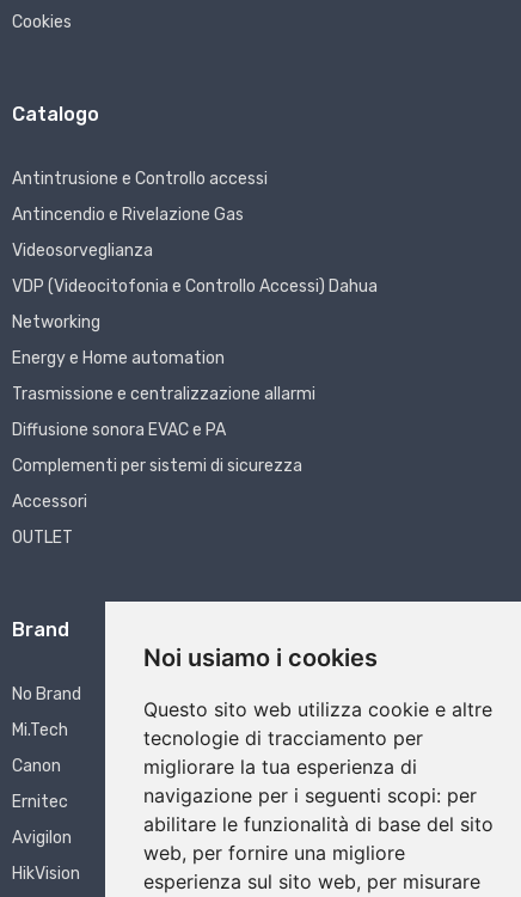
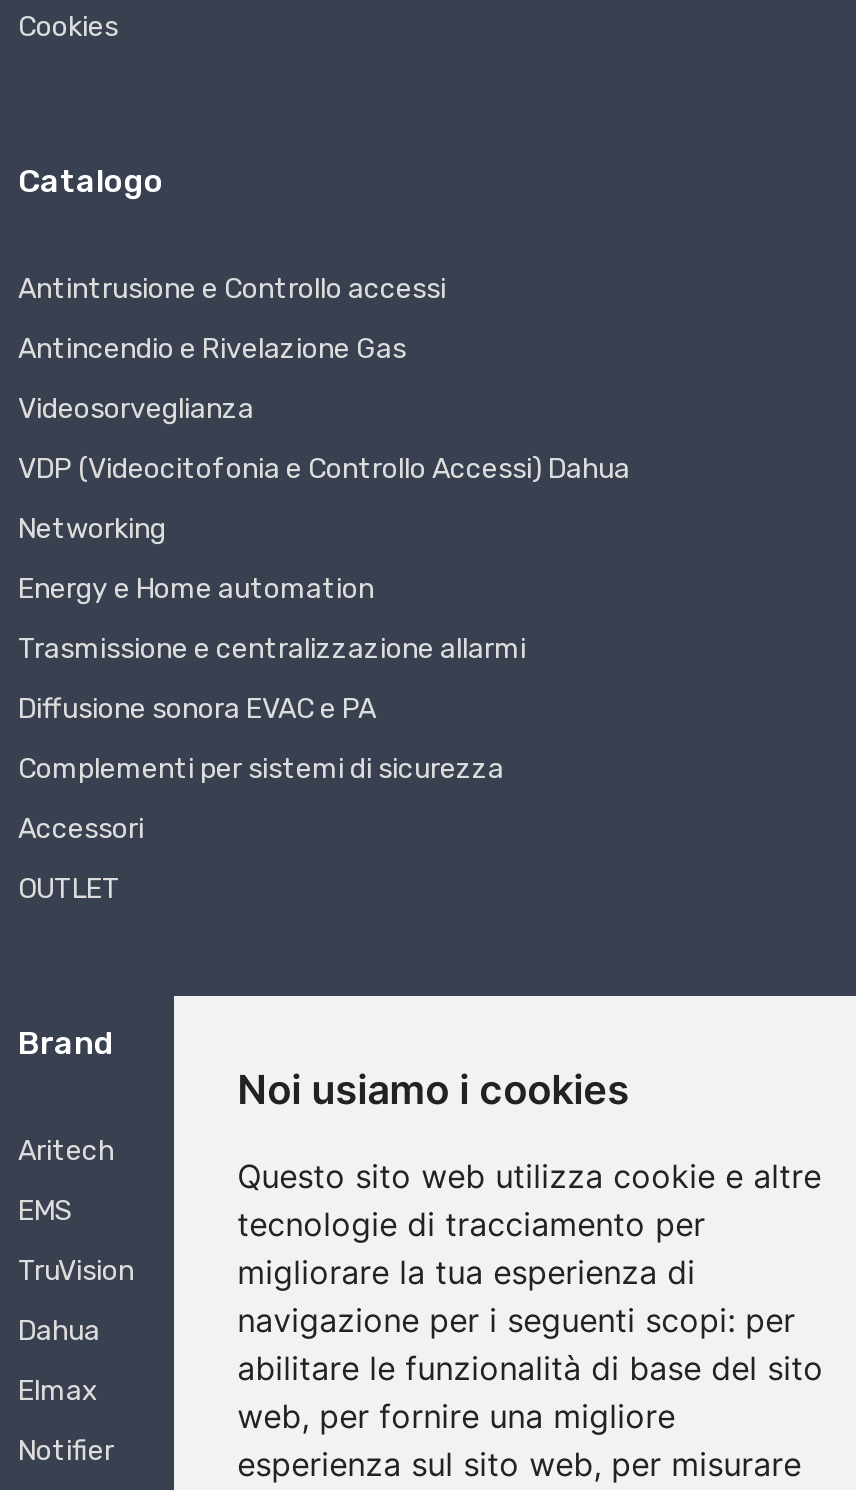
- No Brand
+ Aritech

- Mi.Tech
+ EMS

- Canon
+ TruVision

- Ernitec
+ Dahua

- Avigilon
+ Elmax

- HikVision
+ Notifier
